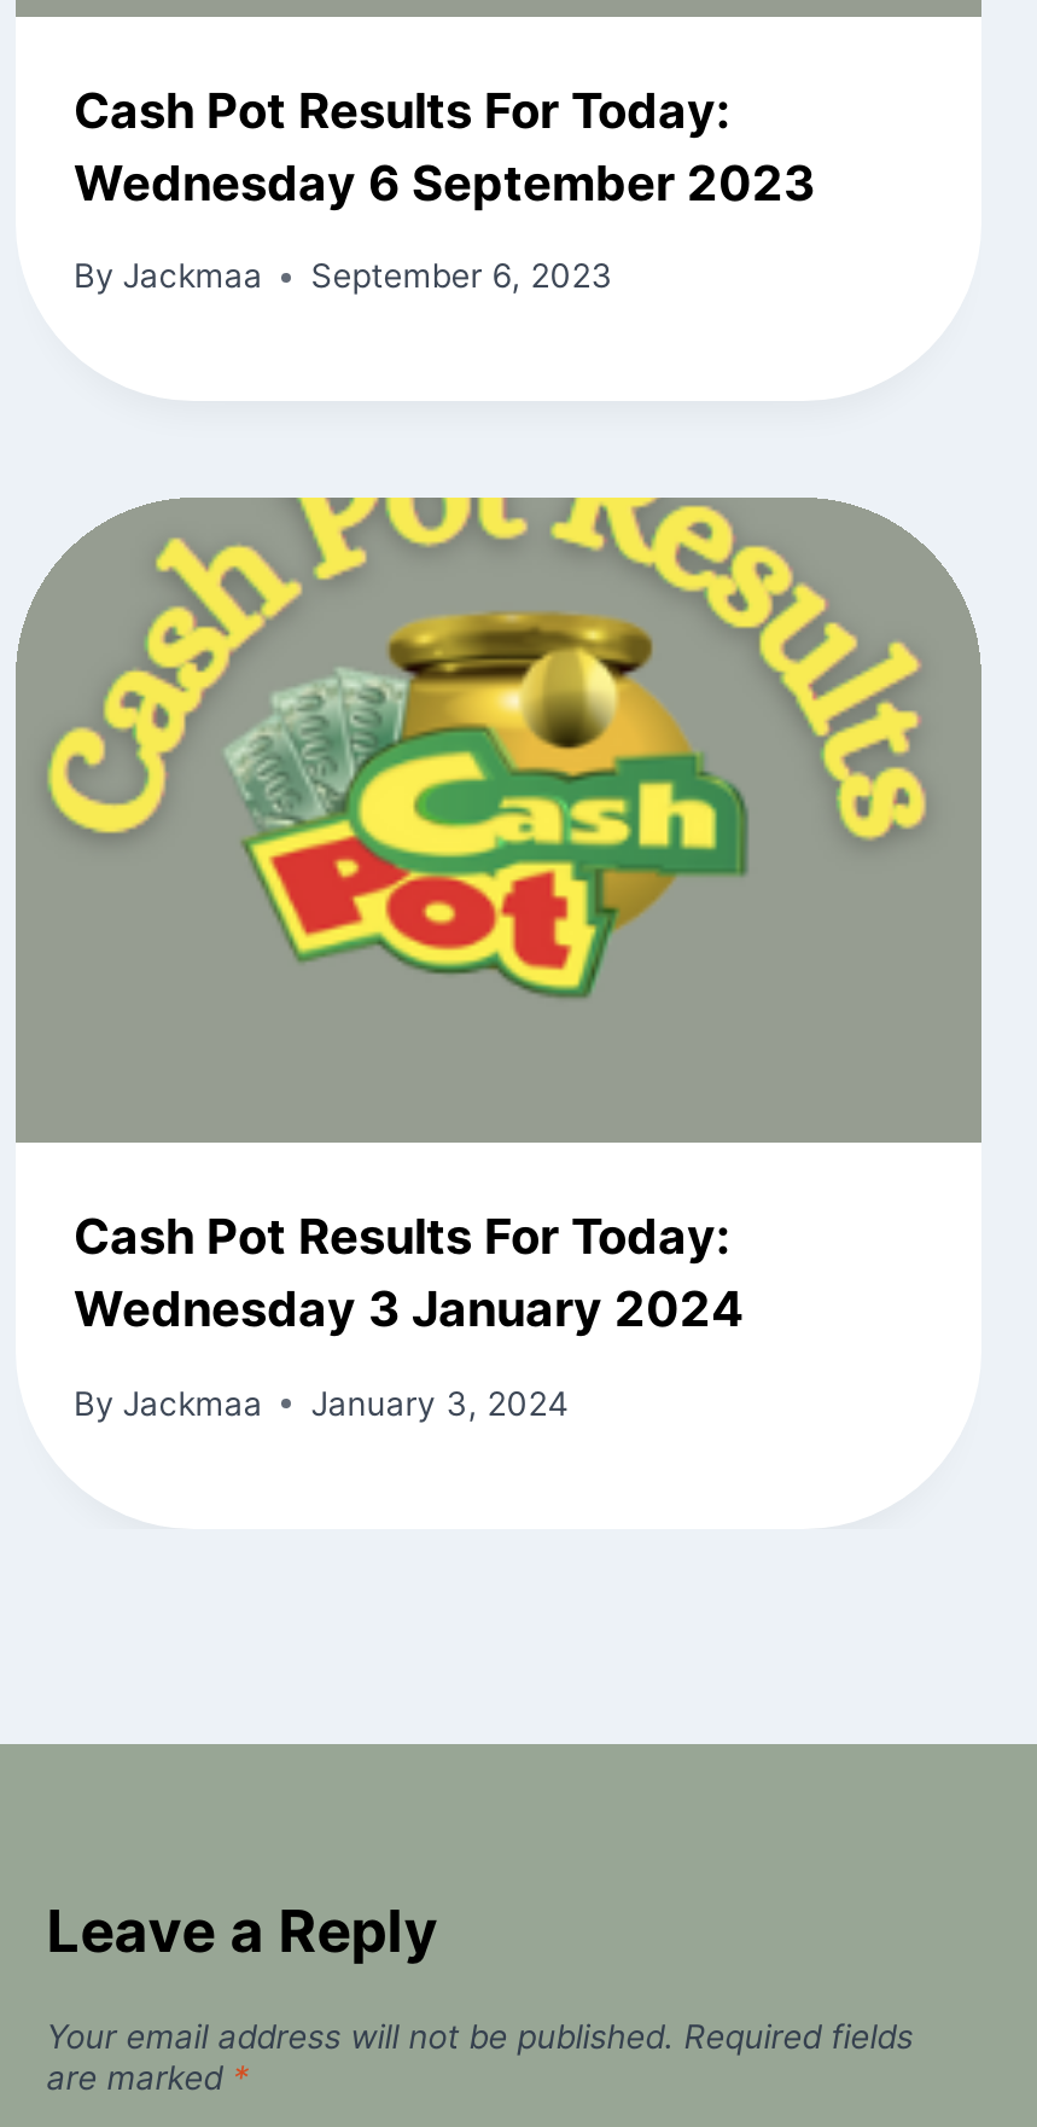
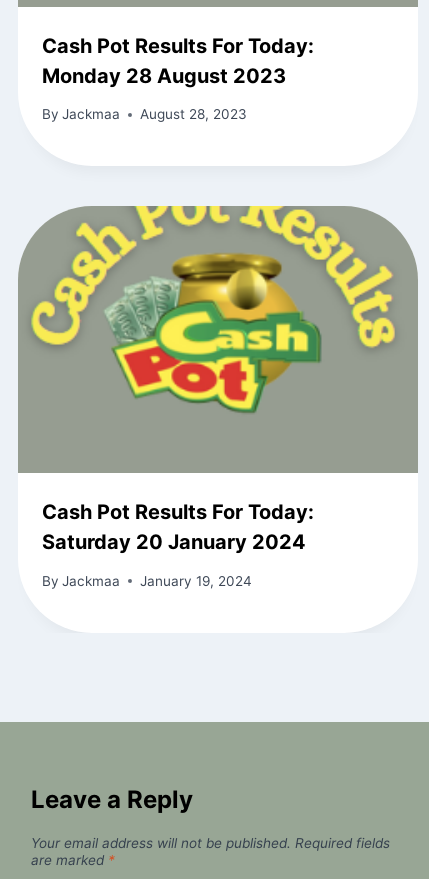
- Wednesday 6 September 2023
+ Monday 28 August 2023

- By Jackmaa September 6, 2023
+ By Jackmaa August 28, 2023

- Wednesday 3 January 2024
+ Saturday 20 January 2024

- By Jackmaa January 3, 2024
+ By Jackmaa January 19, 2024
